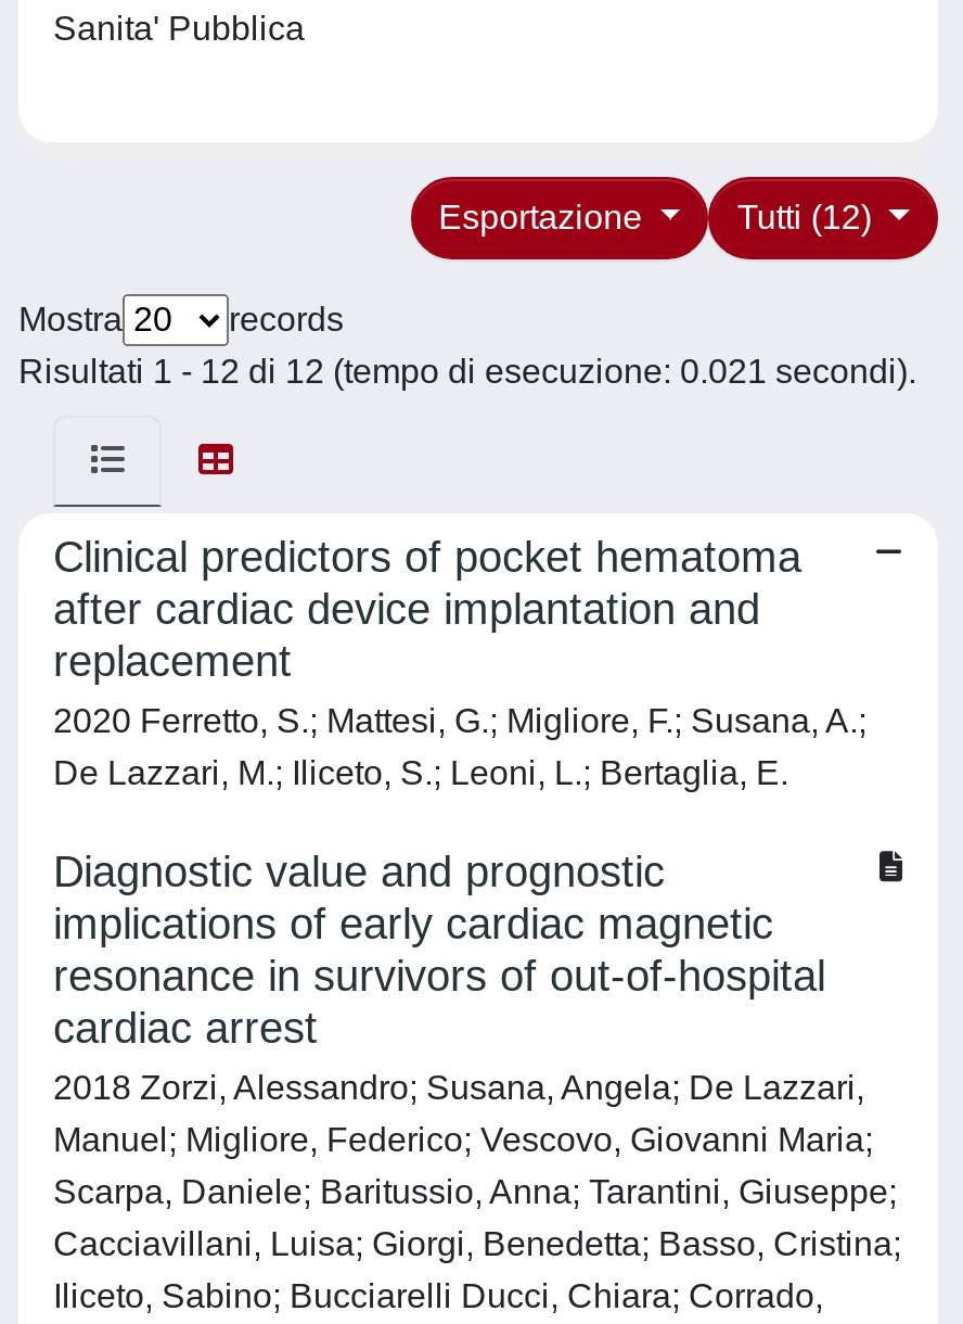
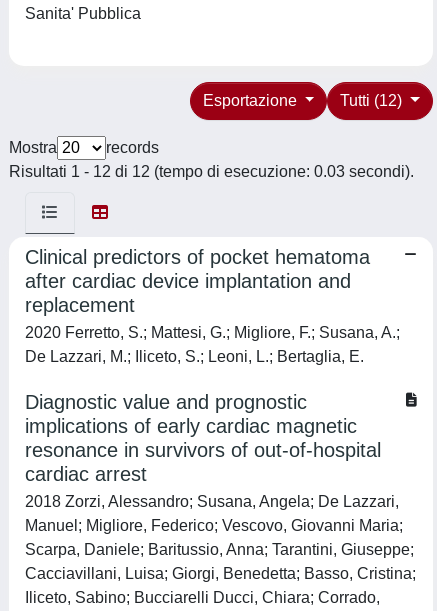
- Risultati 1 - 12 di 12 (tempo di esecuzione: 0.021 secondi).
+ Risultati 1 - 12 di 12 (tempo di esecuzione: 0.03 secondi).
